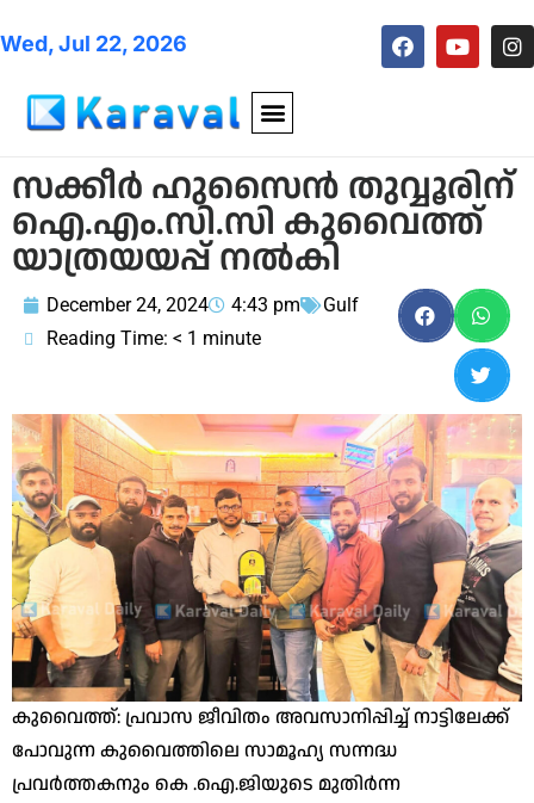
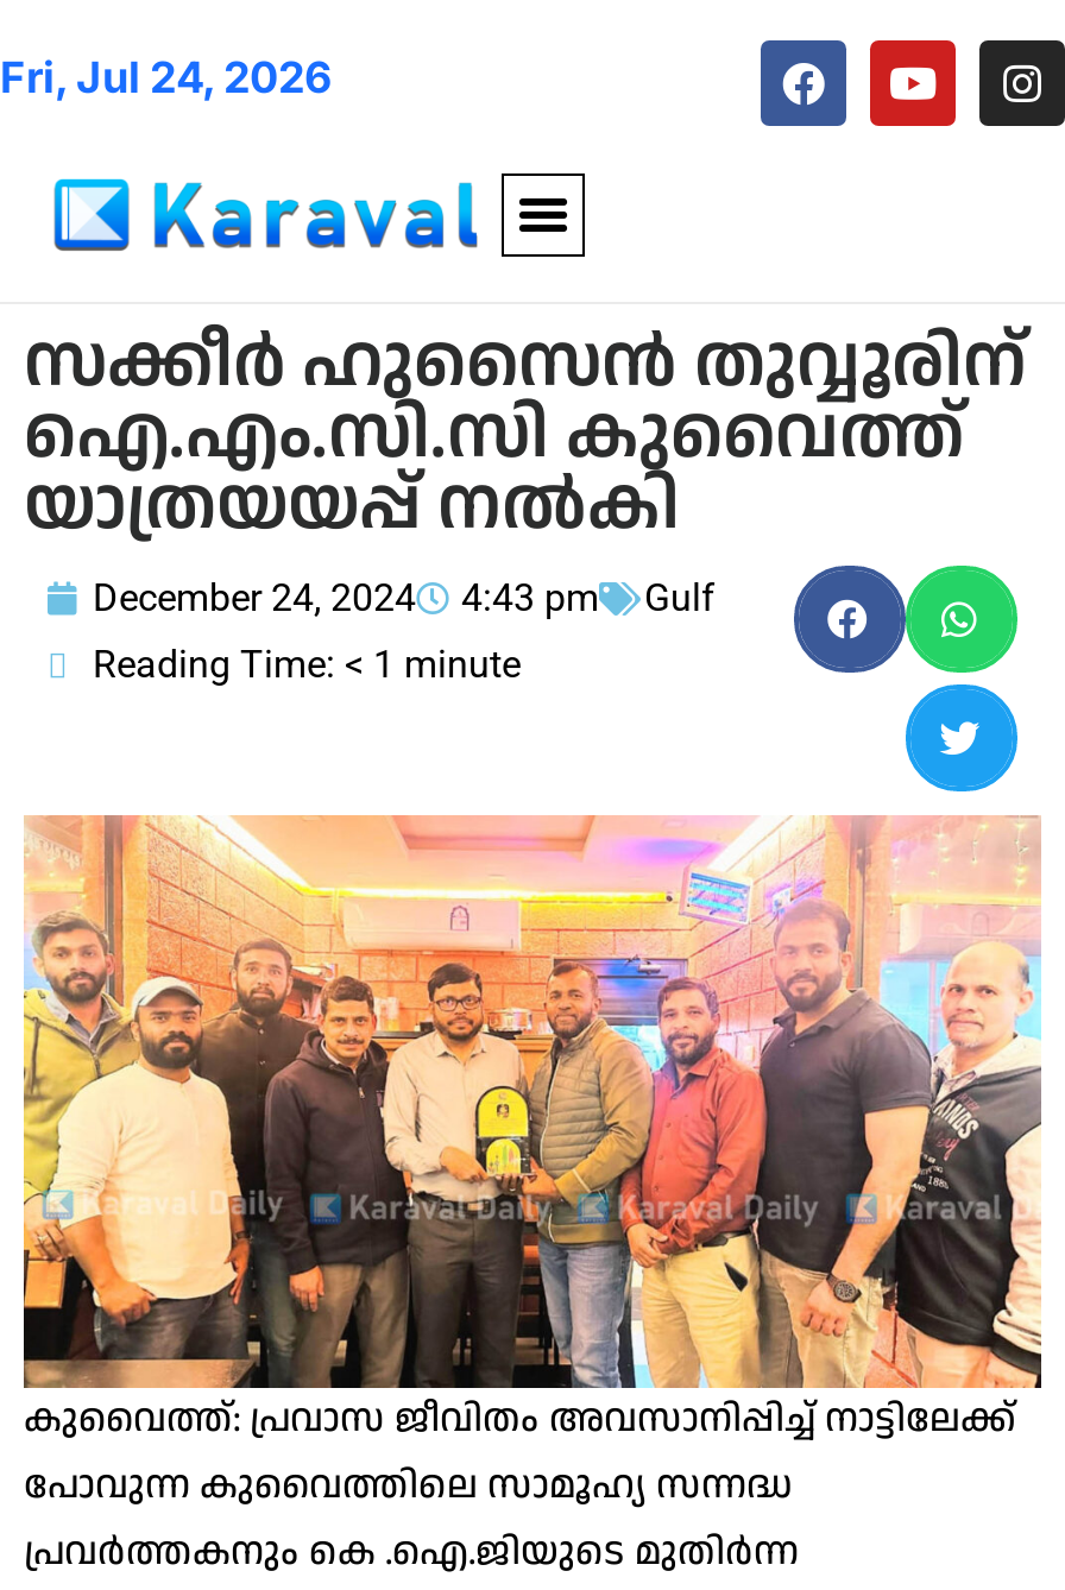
- Wed, Jul 22, 2026
+ Fri, Jul 24, 2026
